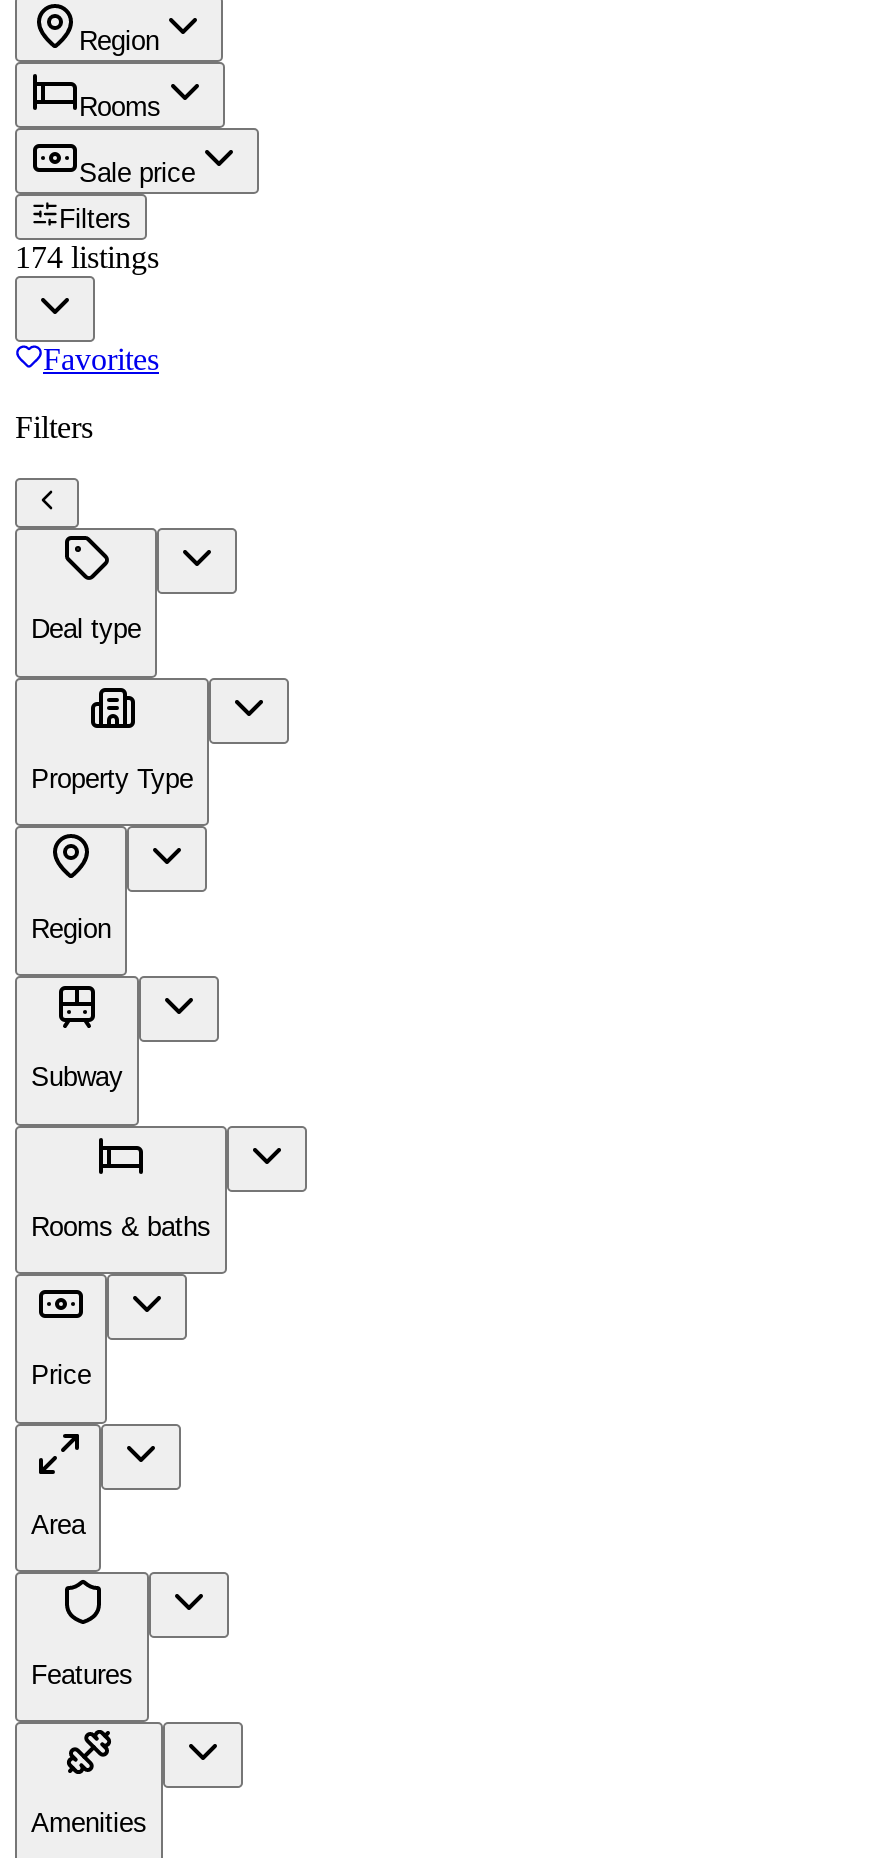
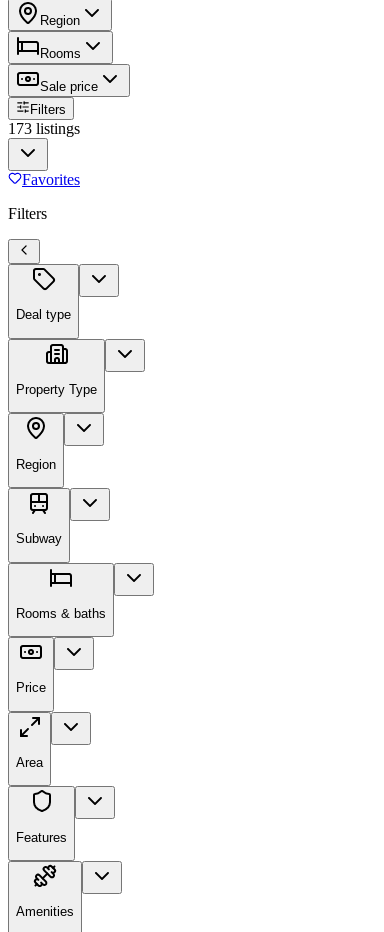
- 174 listings
+ 173 listings
